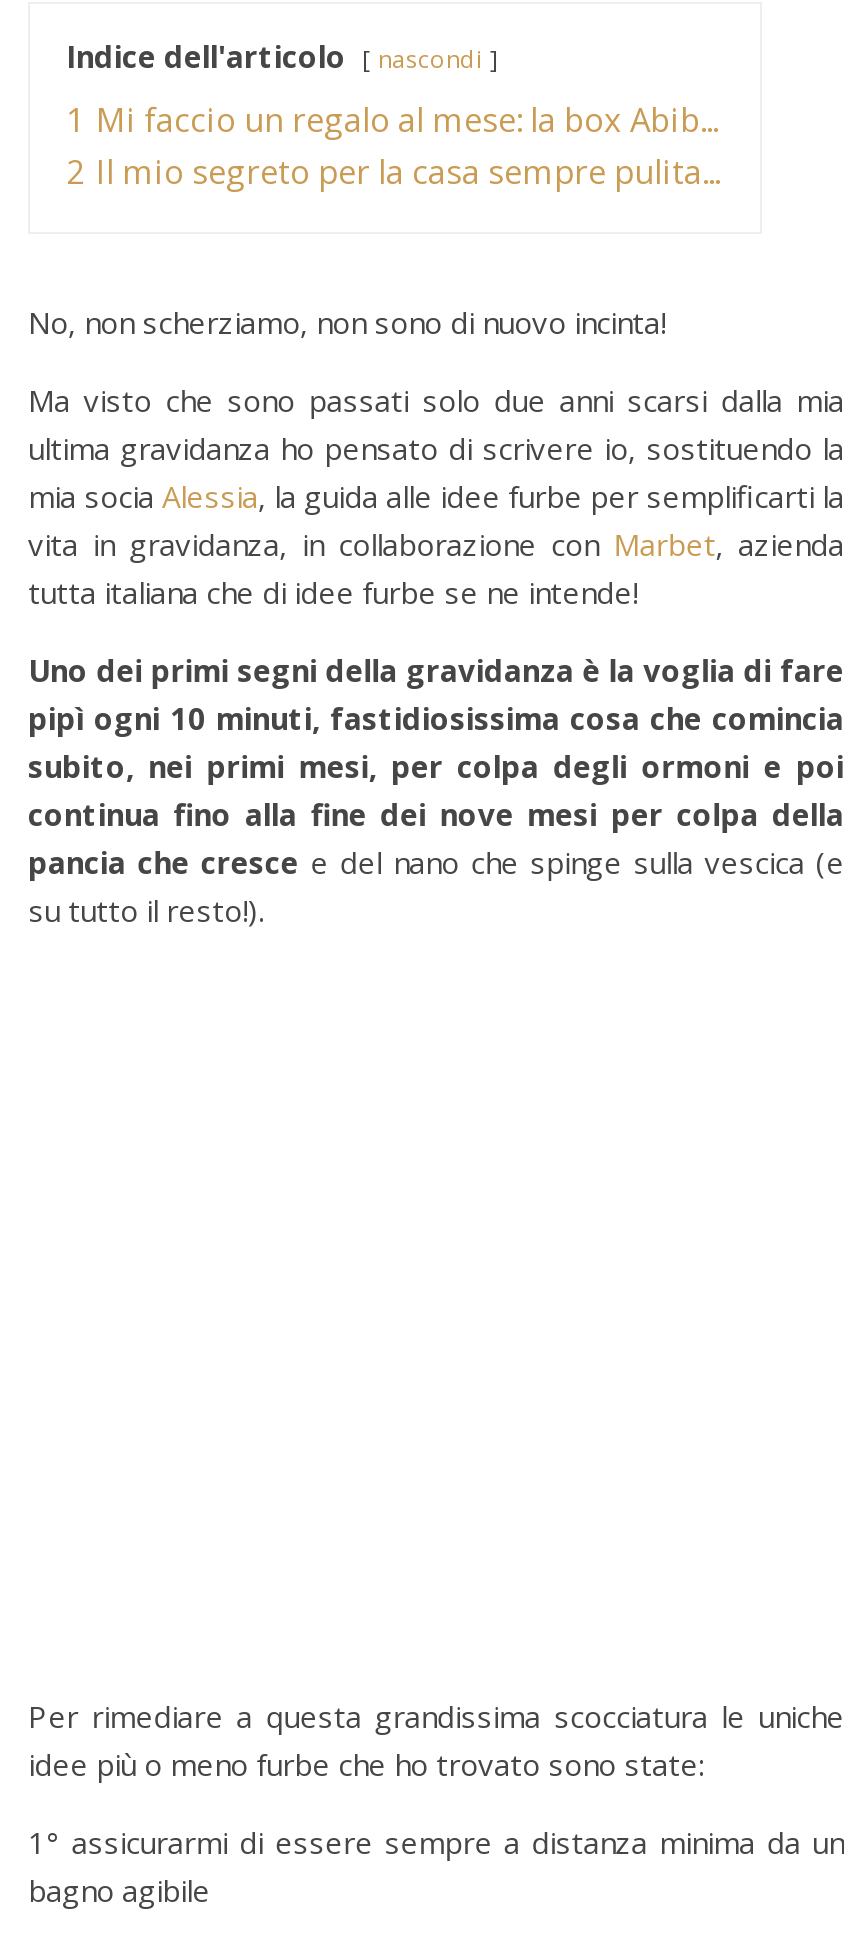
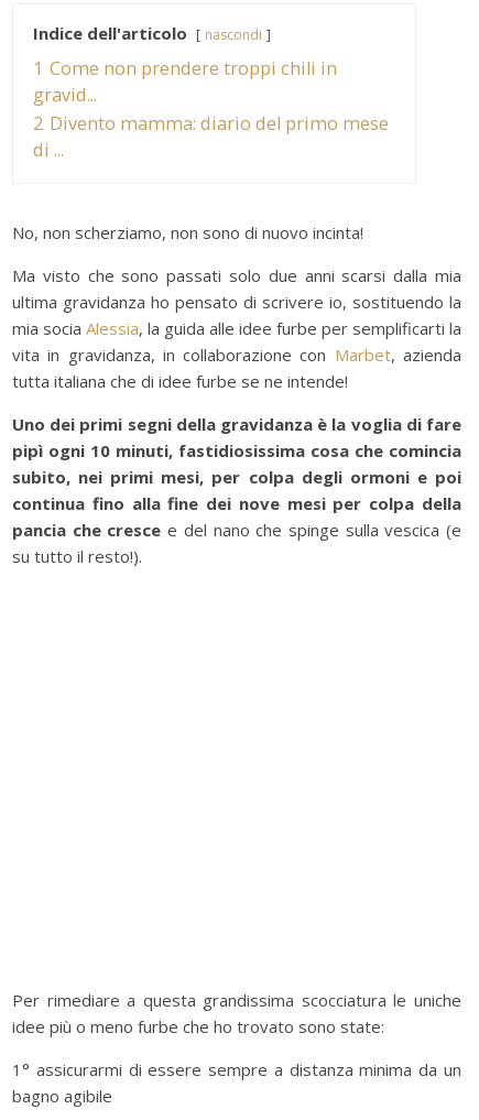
- 1 Mi faccio un regalo al mese: la box Abib...
- 2 Il mio segreto per la casa sempre pulita...
+ 1 Come non prendere troppi chili in
+ gravid...
+ 2 Divento mamma: diario del primo mese
+ di ...
